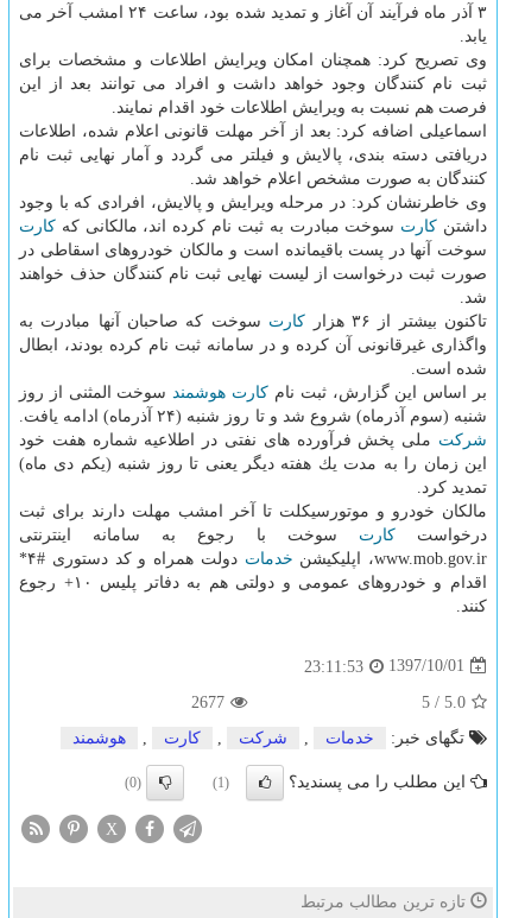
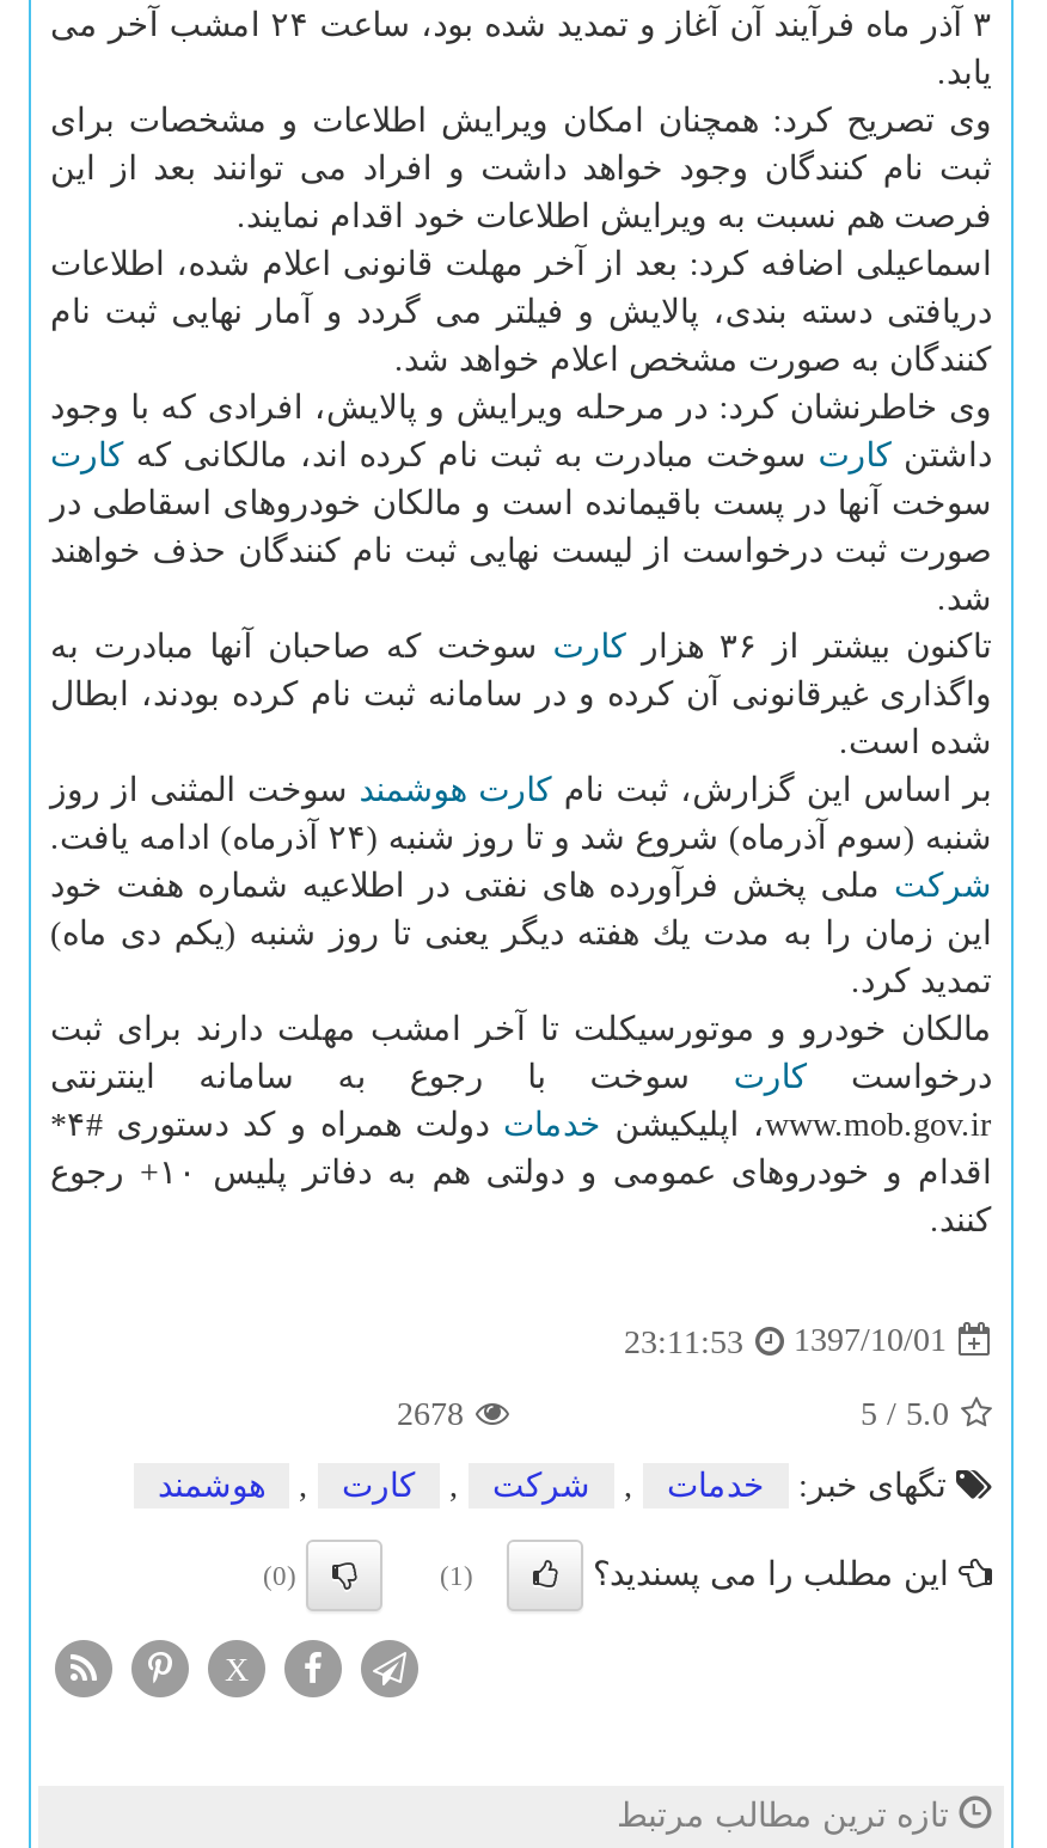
- 2677
+ 2678
